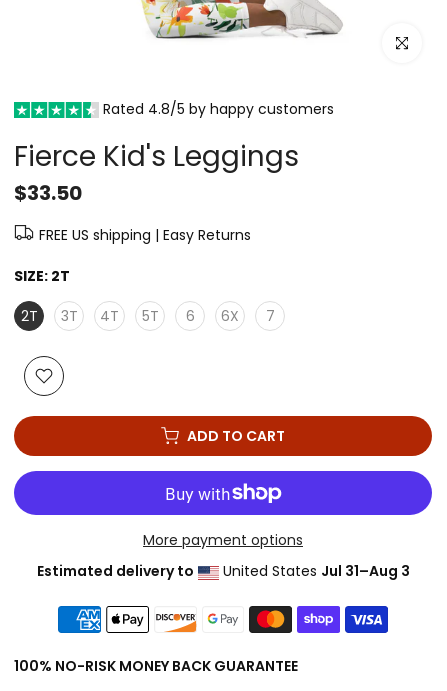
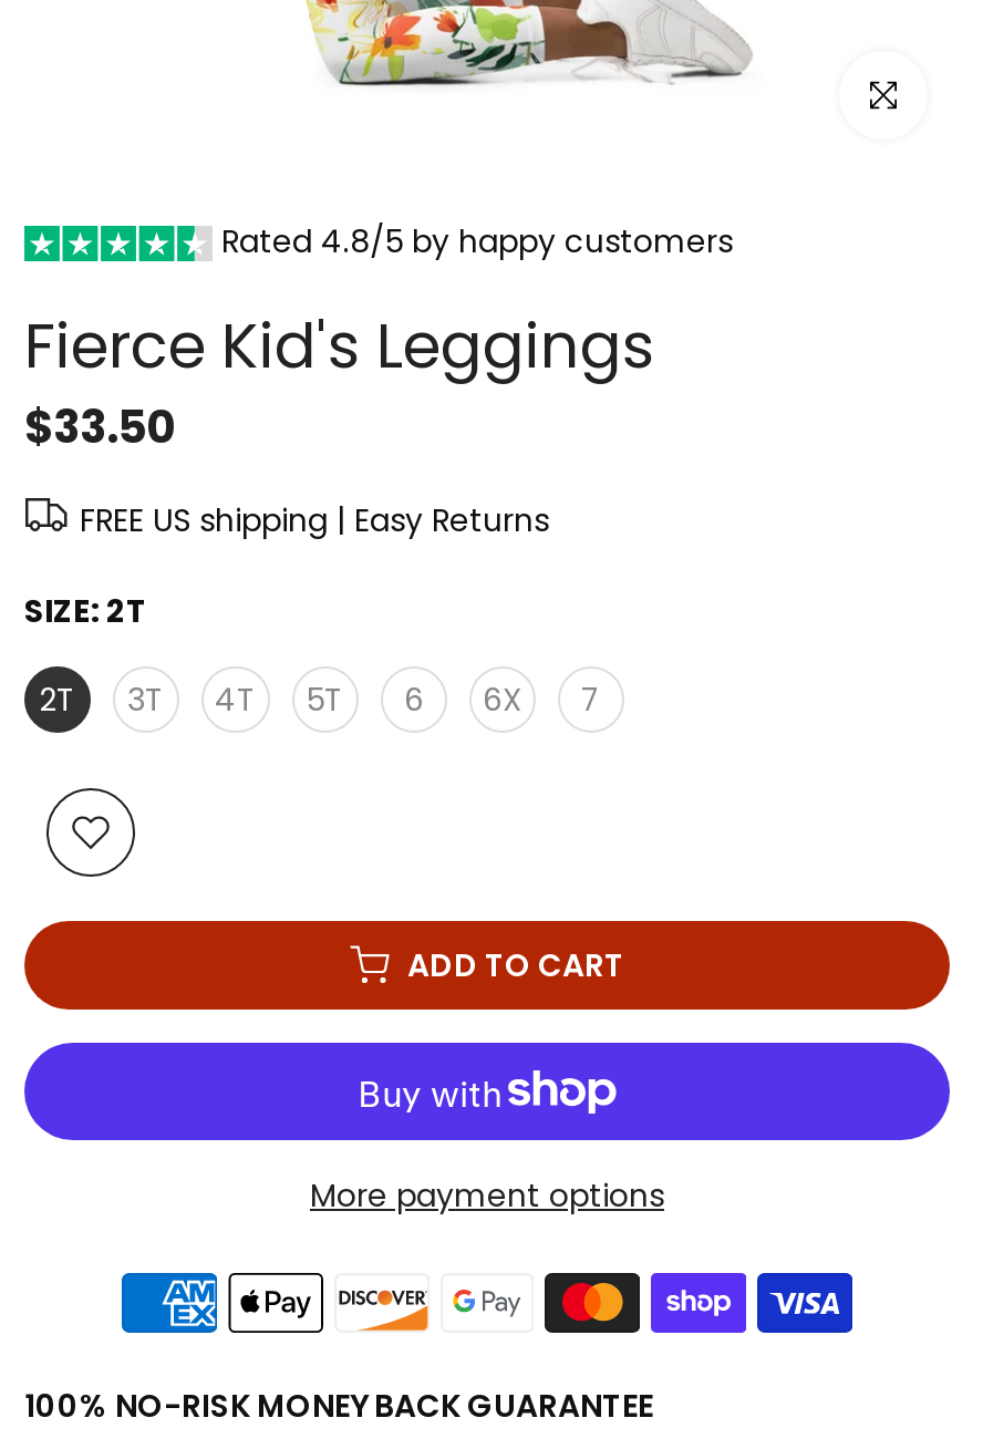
- Estimated delivery to
- United States Jul 31–Aug 3
